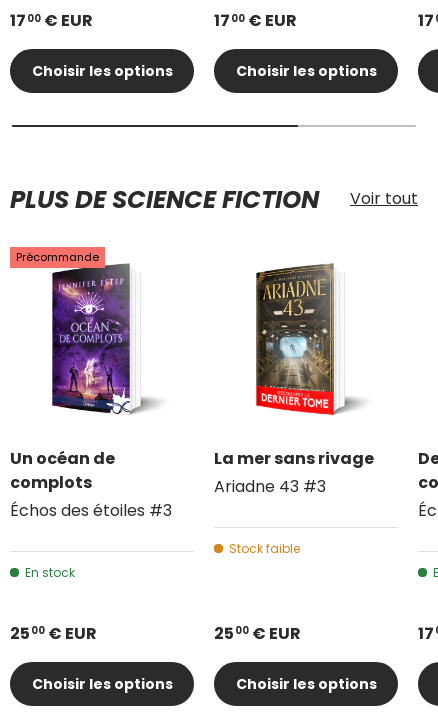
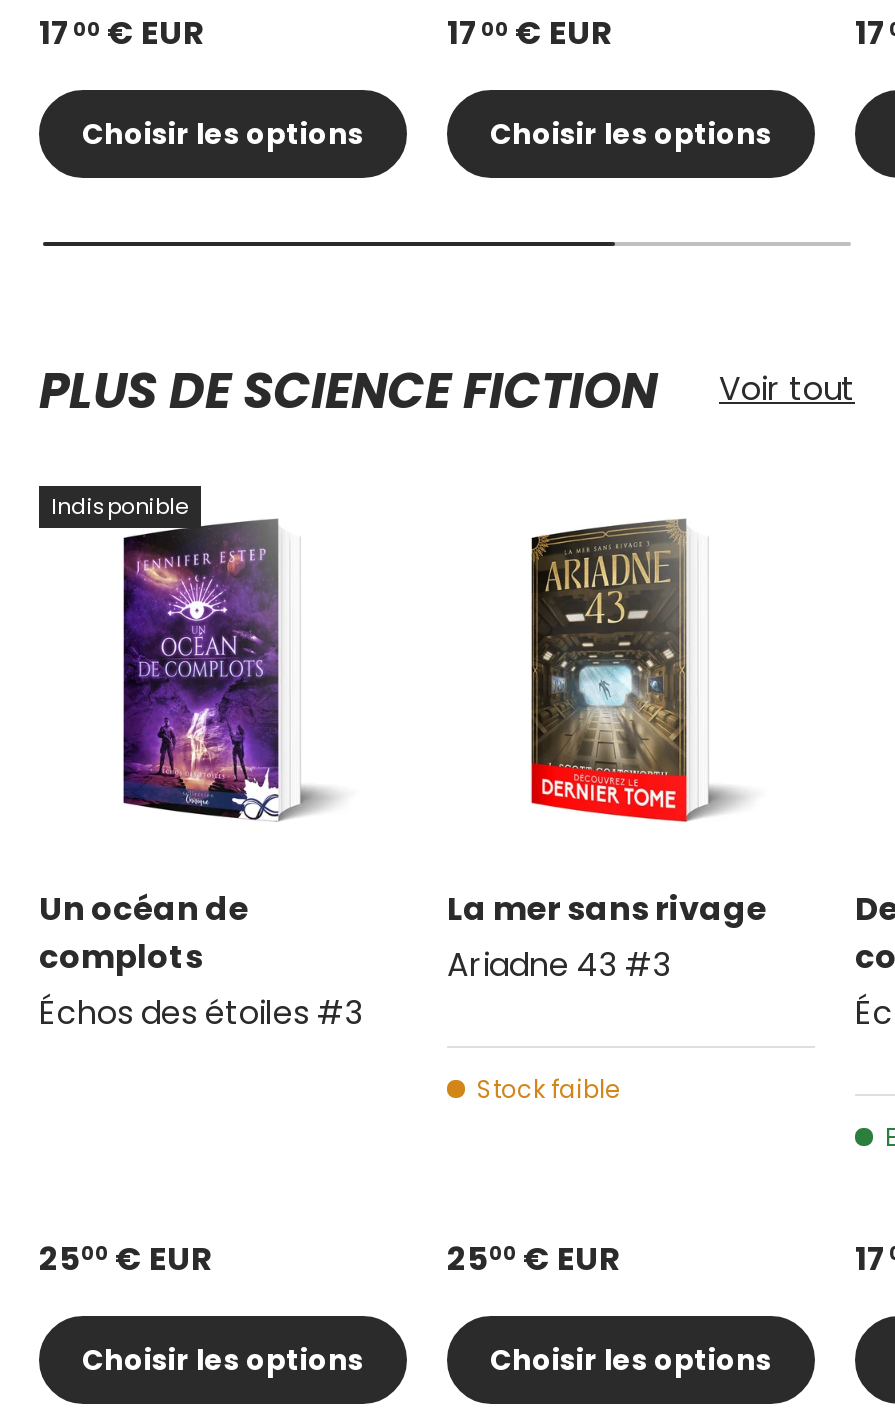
- Précommande
+ Indisponible

- En stock
